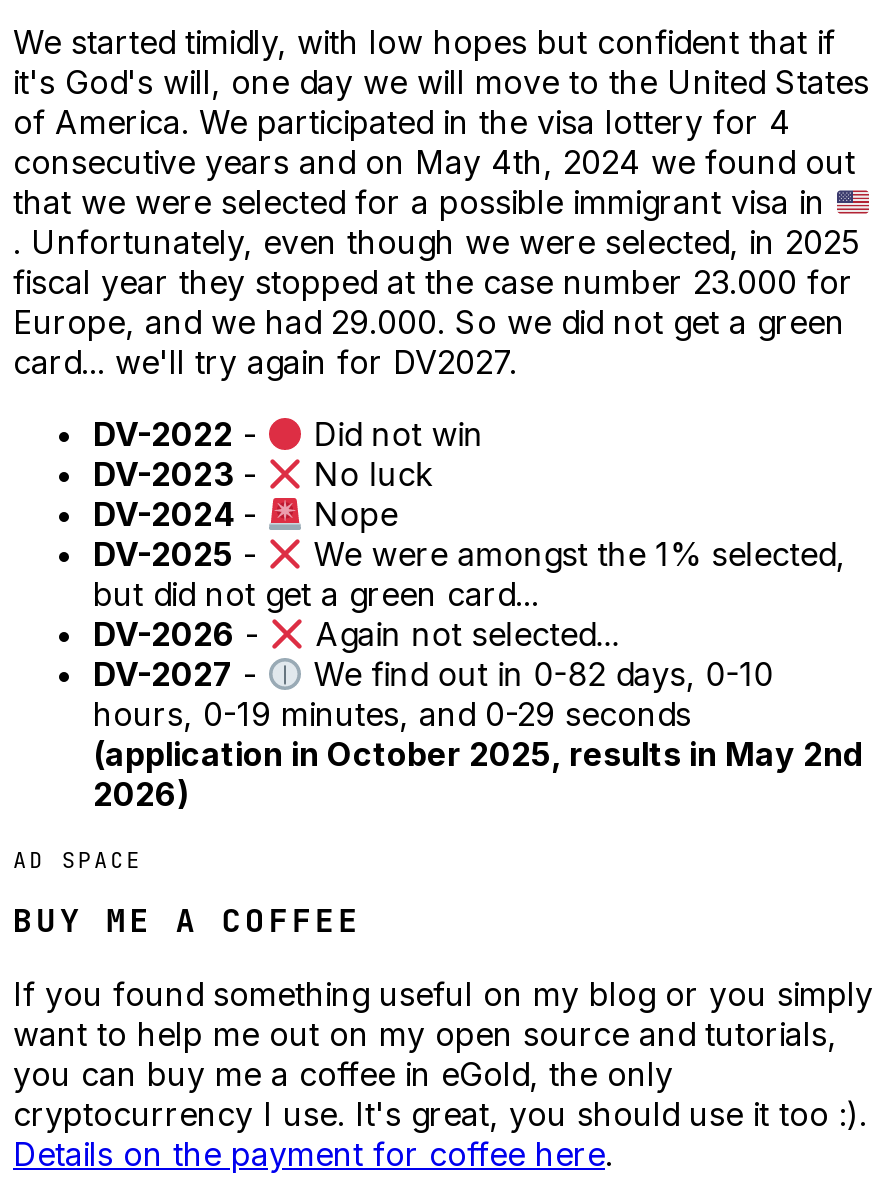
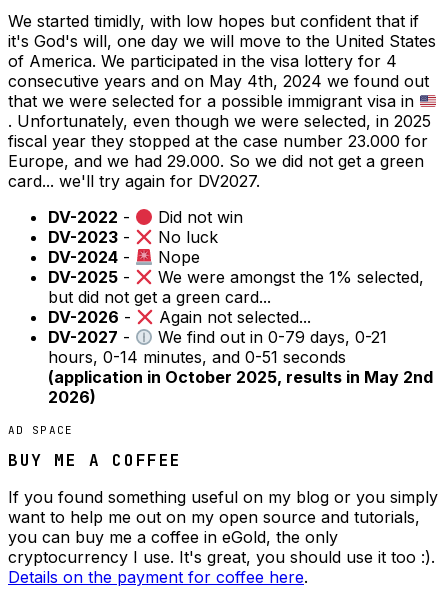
- We find out in 0-82 days, 0-10
+ We find out in 0-79 days, 0-21

- hours, 0-19 minutes, and 0-29 seconds
+ hours, 0-14 minutes, and 0-51 seconds
